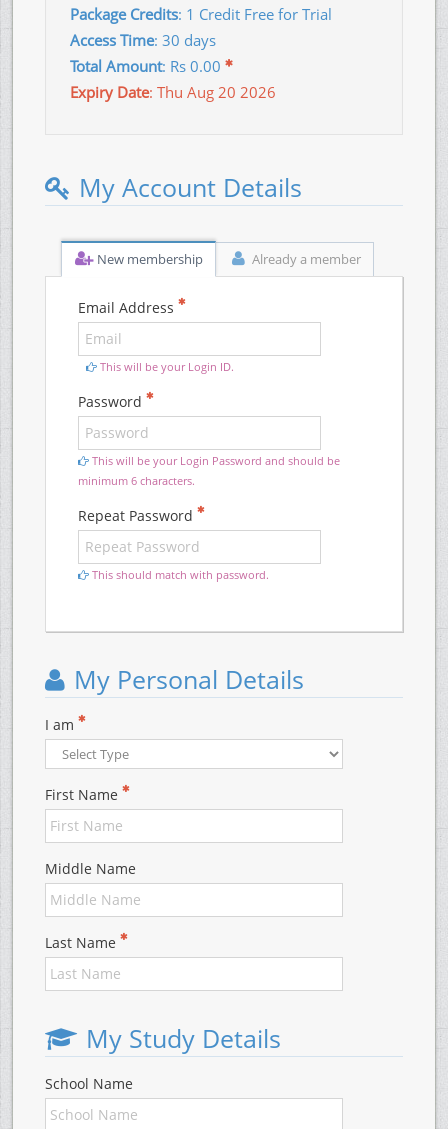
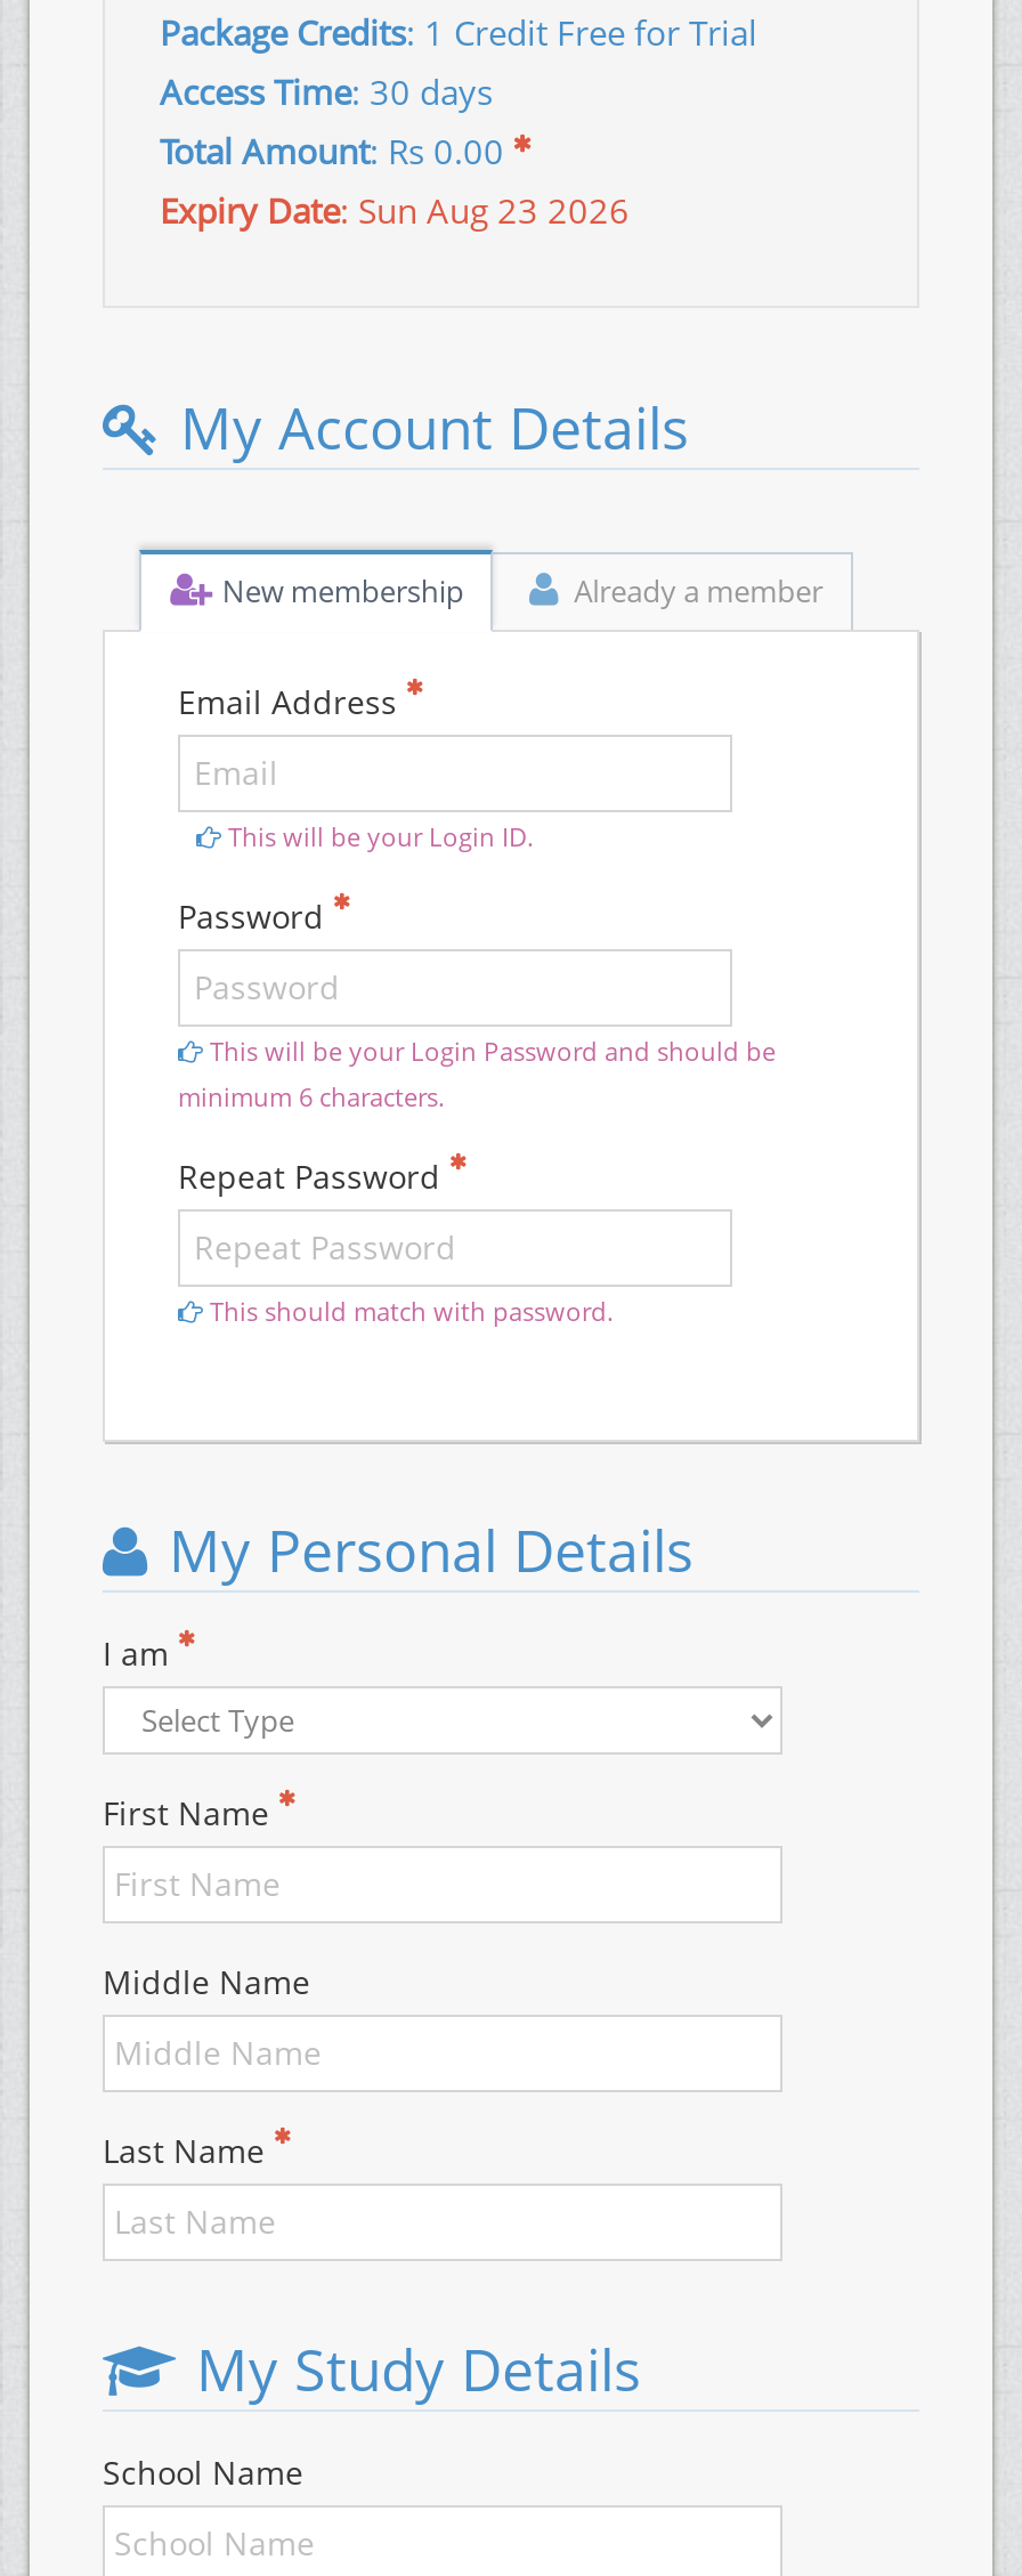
- Expiry Date: Thu Aug 20 2026
+ Expiry Date: Sun Aug 23 2026
